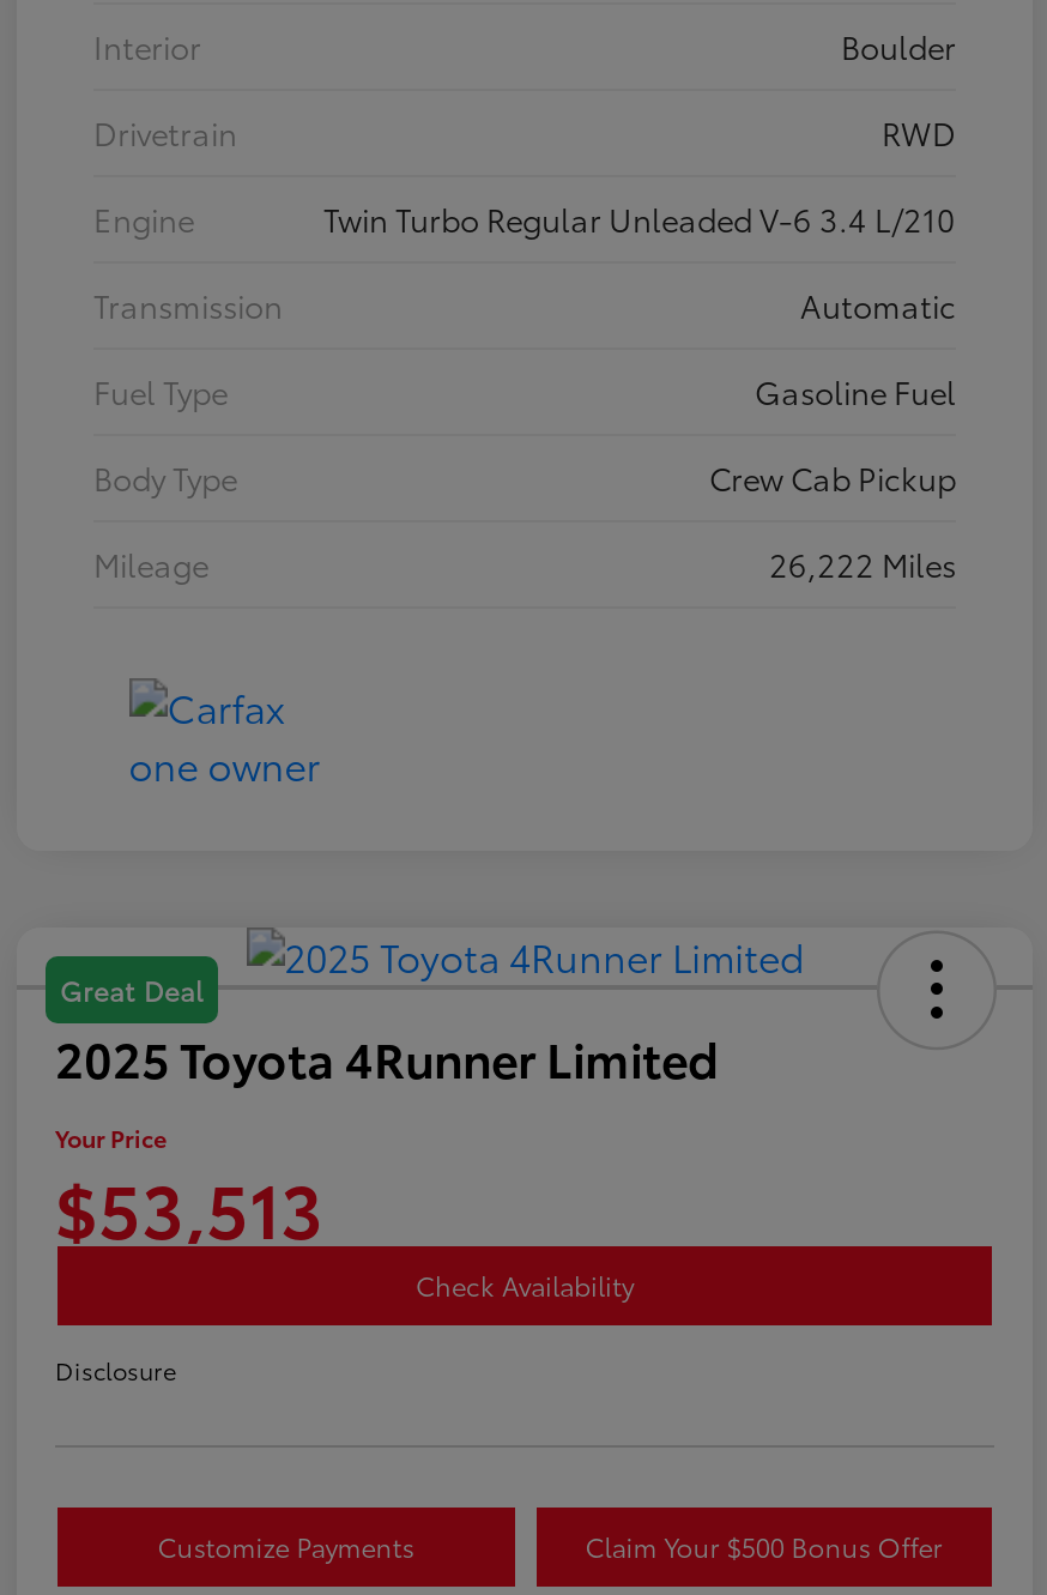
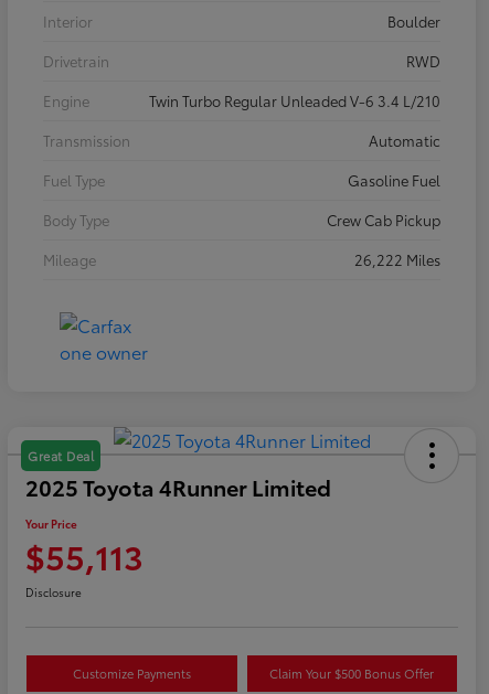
- $53,513
- Check Availability
+ $55,113
